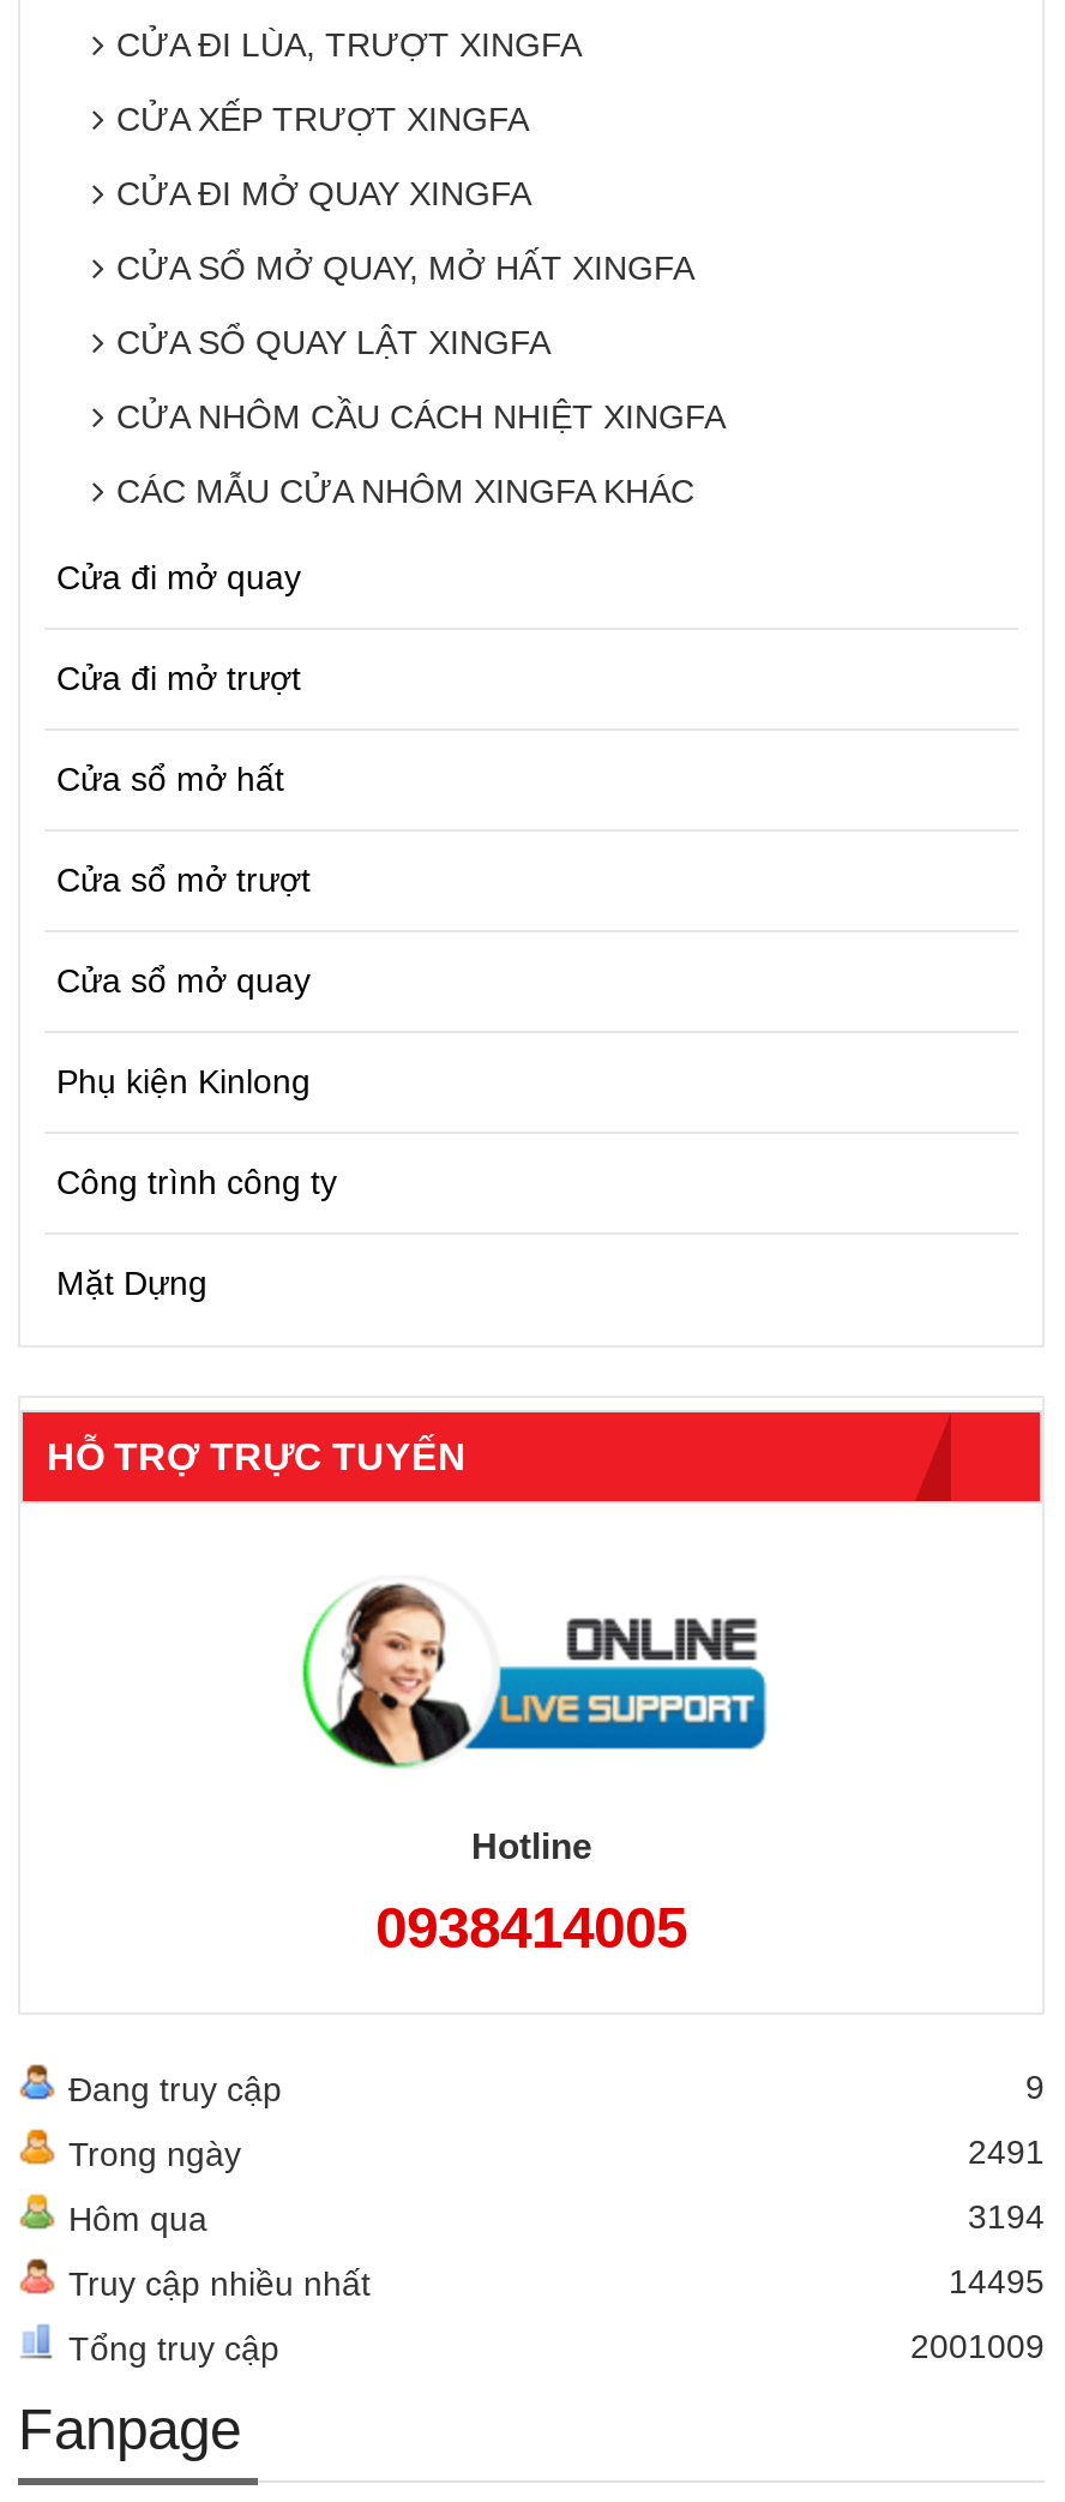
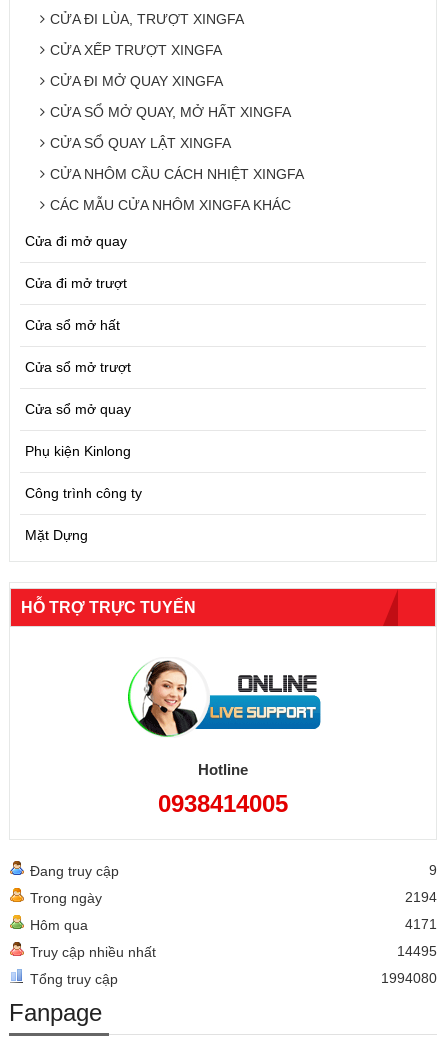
- 2491
+ 2194

- 3194
+ 4171

- 2001009
+ 1994080
